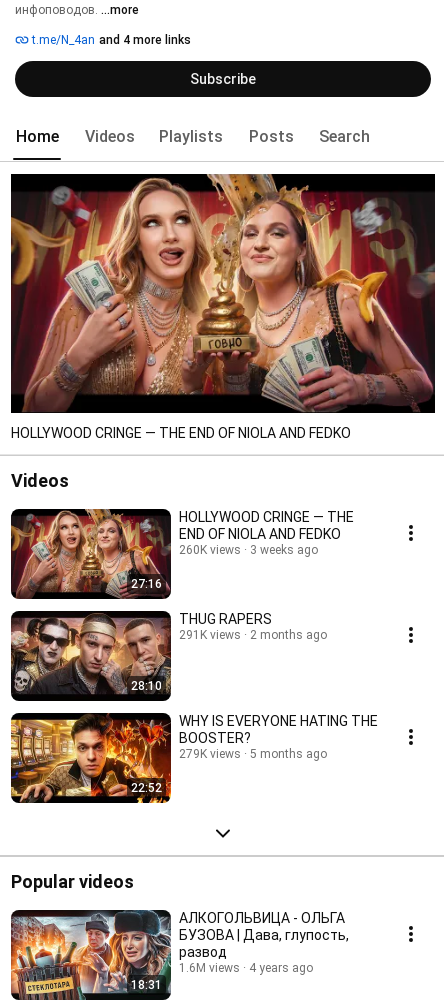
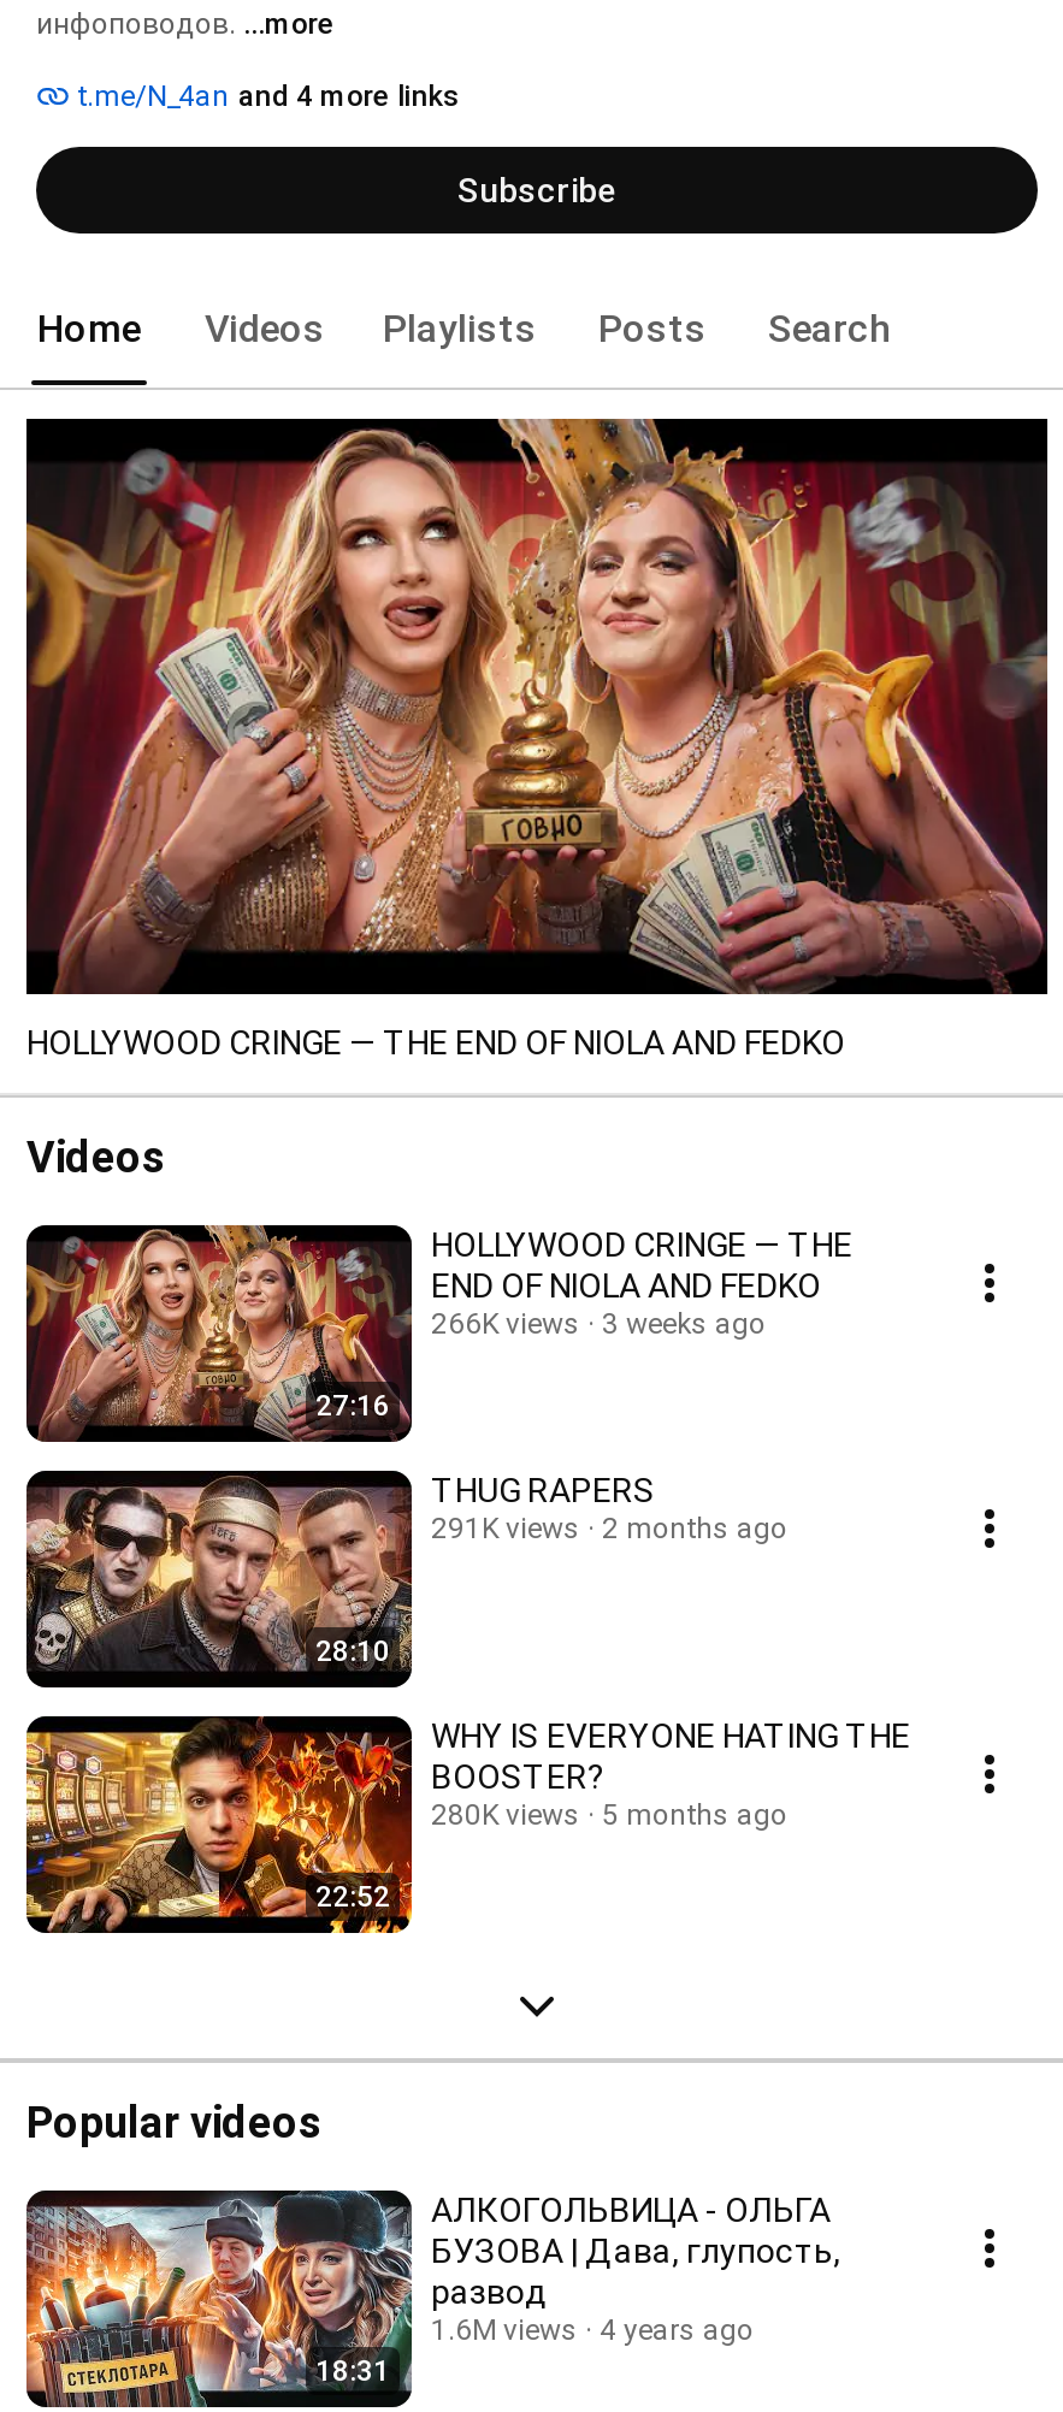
- 260K views 3 weeks ago
+ 266K views 3 weeks ago

- 279K views 5 months ago
+ 280K views 5 months ago
